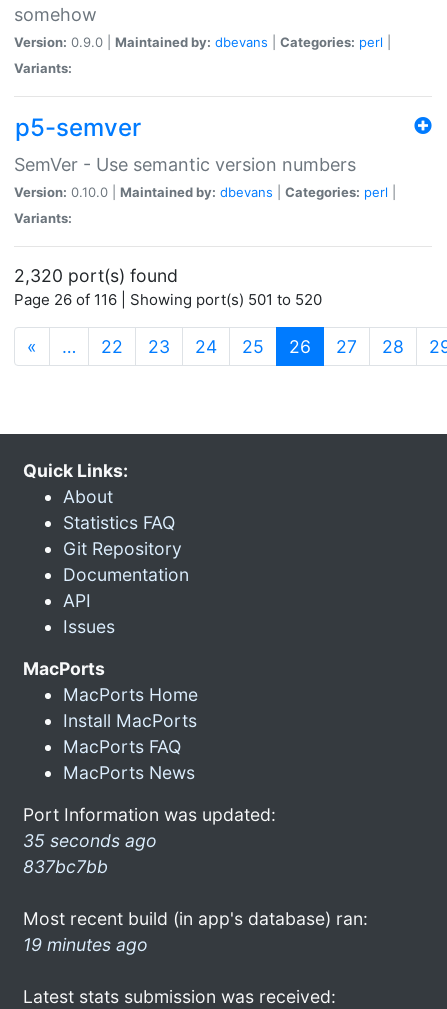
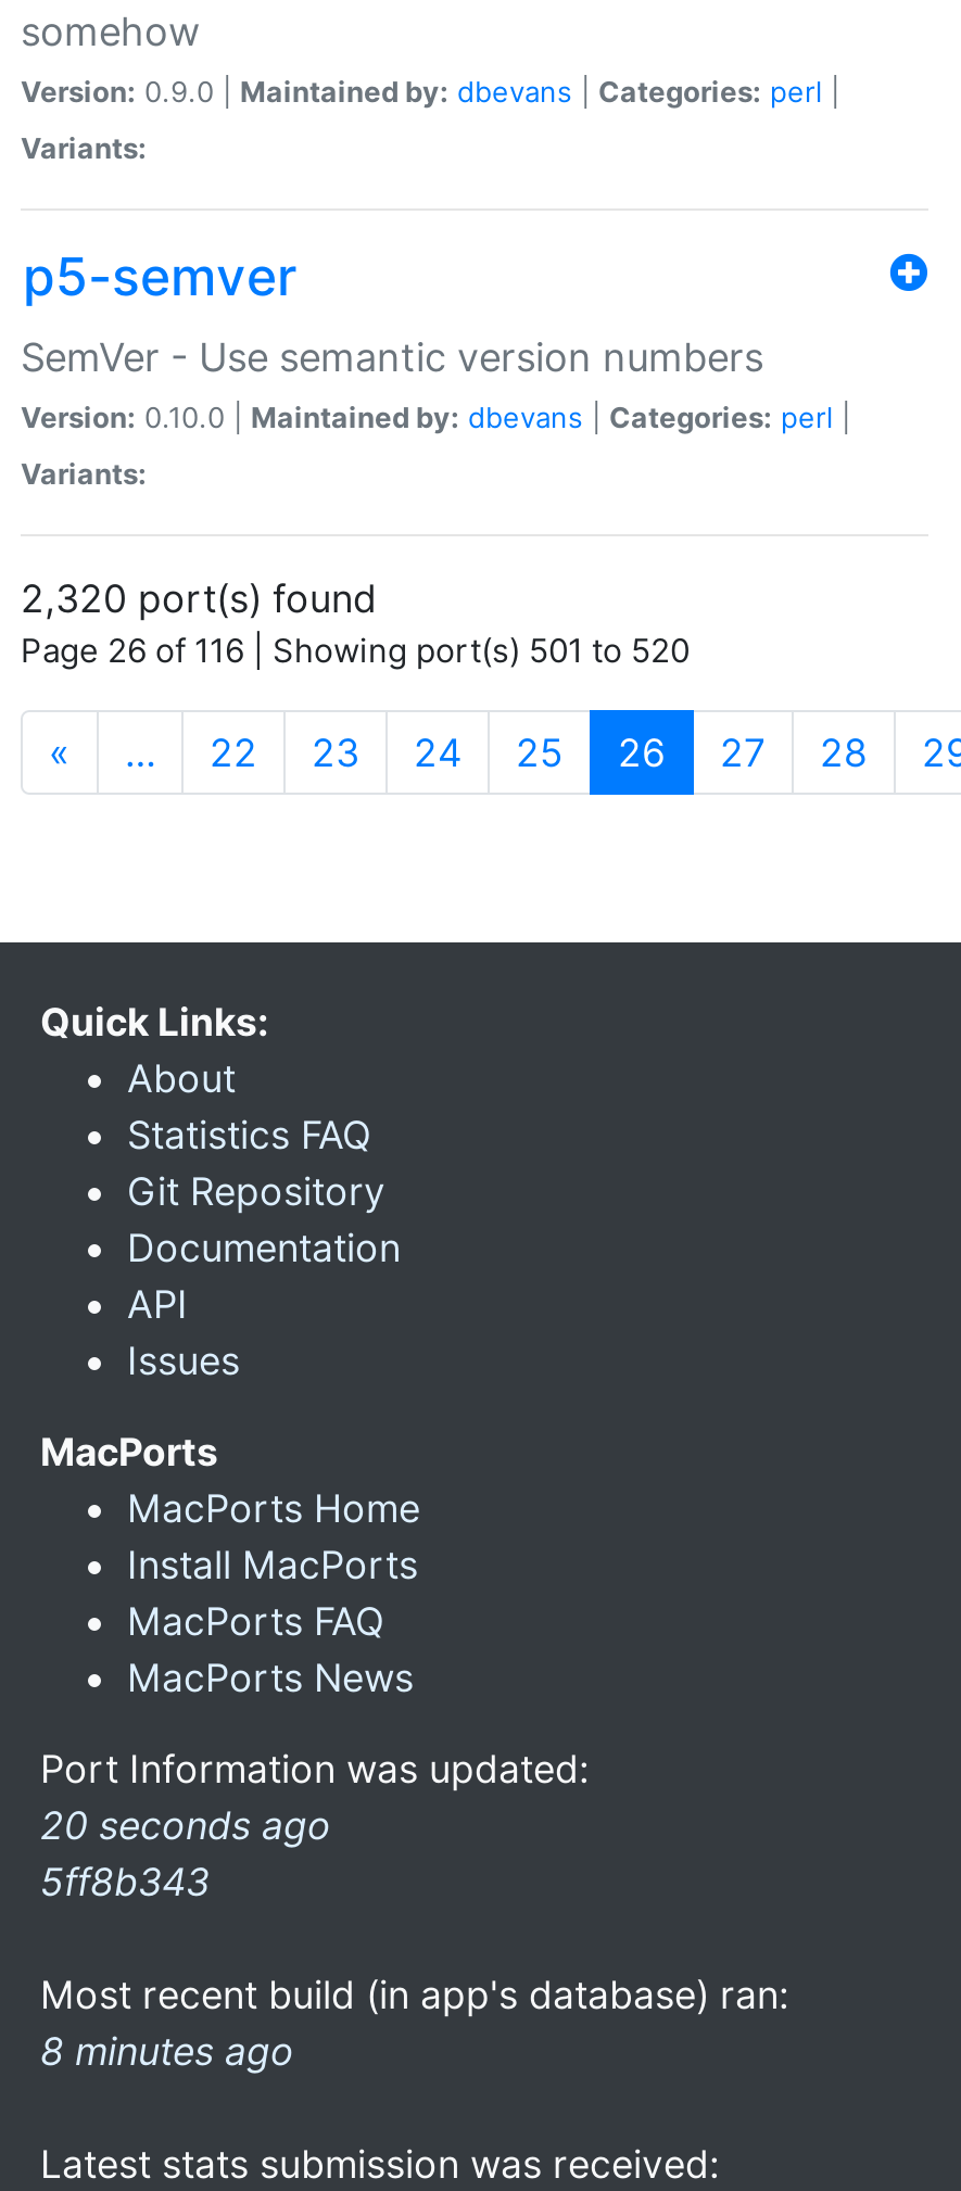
- 35 seconds ago
- 837bc7bb
+ 20 seconds ago
+ 5ff8b343

- 19 minutes ago
+ 8 minutes ago
